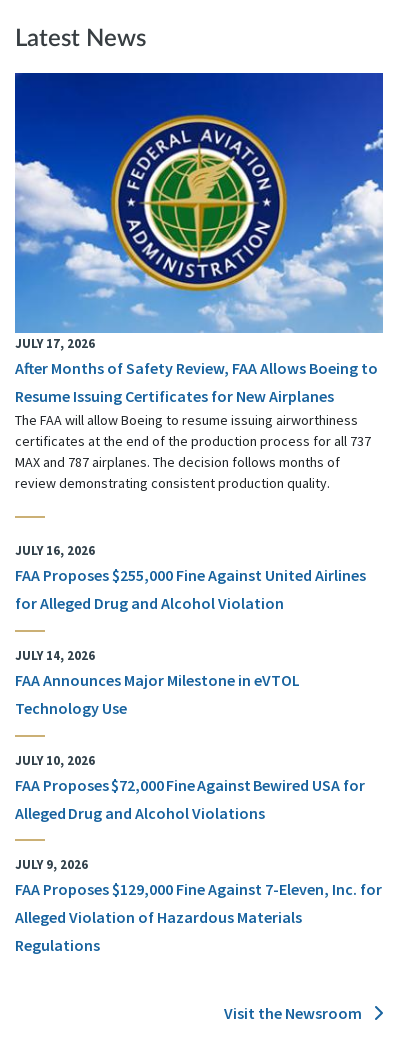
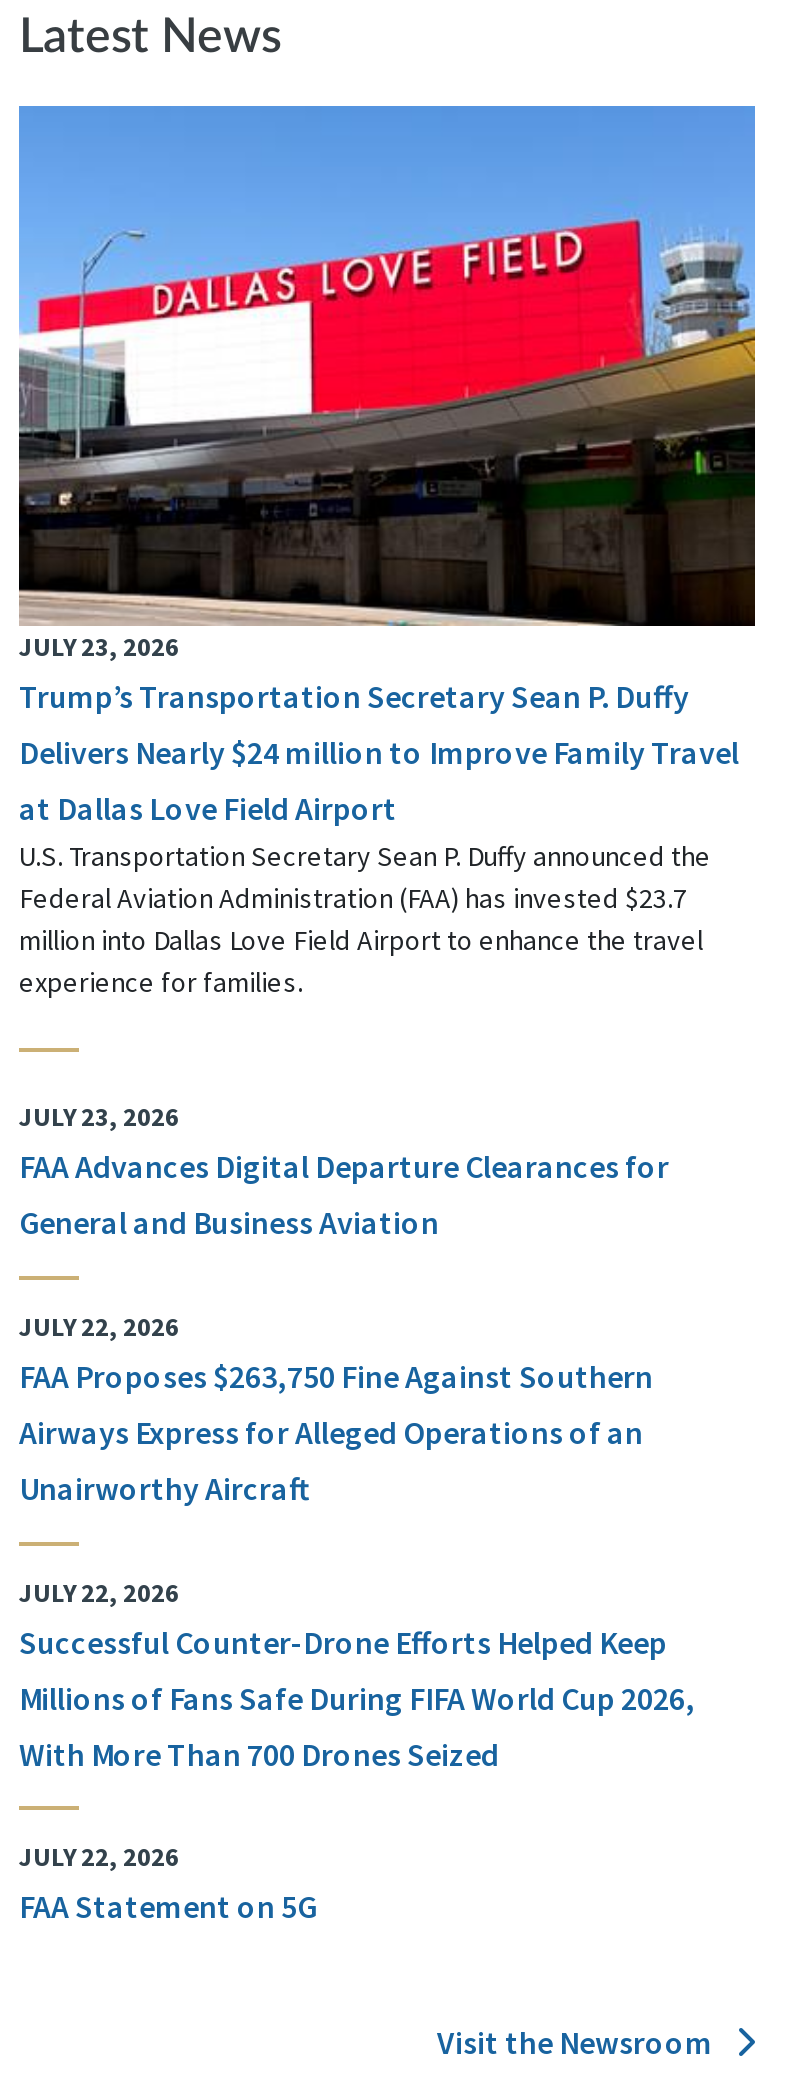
- [image]
- JULY 17, 2026
- After Months of Safety Review, FAA Allows Boeing to
- Resume Issuing Certificates for New Airplanes
- The FAA will allow Boeing to resume issuing airworthiness
- certificates at the end of the production process for all 737
- MAX and 787 airplanes. The decision follows months of
- review demonstrating consistent production quality.
+ [image]
+ JULY 23, 2026
+ Trump’s Transportation Secretary Sean P. Duffy
+ Delivers Nearly $24 million to Improve Family Travel
+ at Dallas Love Field Airport
+ U.S. Transportation Secretary Sean P. Duffy announced the
+ Federal Aviation Administration (FAA) has invested $23.7
+ million into Dallas Love Field Airport to enhance the travel
+ experience for families.

- JULY 16, 2026
- FAA Proposes $255,000 Fine Against United Airlines
- for Alleged Drug and Alcohol Violation
+ JULY 23, 2026
+ FAA Advances Digital Departure Clearances for
+ General and Business Aviation

- JULY 14, 2026
- FAA Announces Major Milestone in eVTOL
- Technology Use
+ JULY 22, 2026
+ FAA Proposes $263,750 Fine Against Southern
+ Airways Express for Alleged Operations of an
+ Unairworthy Aircraft

- JULY 10, 2026
- FAA Proposes $72,000 Fine Against Bewired USA for
- Alleged Drug and Alcohol Violations
+ JULY 22, 2026
+ Successful Counter-Drone Efforts Helped Keep
+ Millions of Fans Safe During FIFA World Cup 2026,
+ With More Than 700 Drones Seized

- JULY 9, 2026
- FAA Proposes $129,000 Fine Against 7-Eleven, Inc. for
- Alleged Violation of Hazardous Materials
- Regulations
+ JULY 22, 2026
+ FAA Statement on 5G
